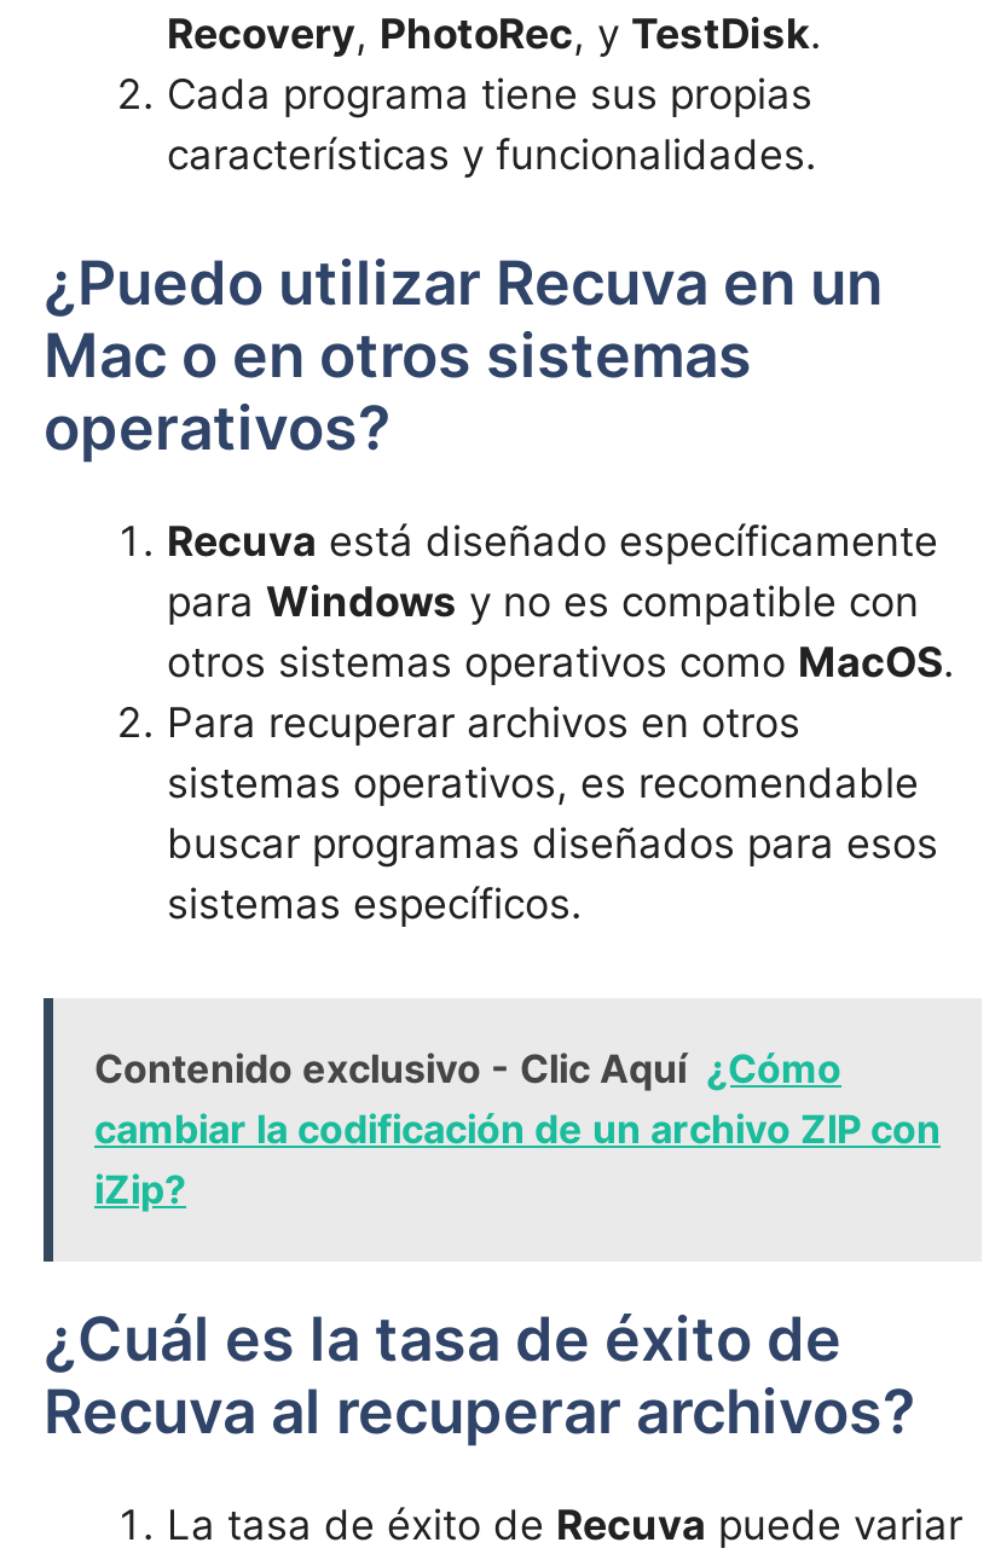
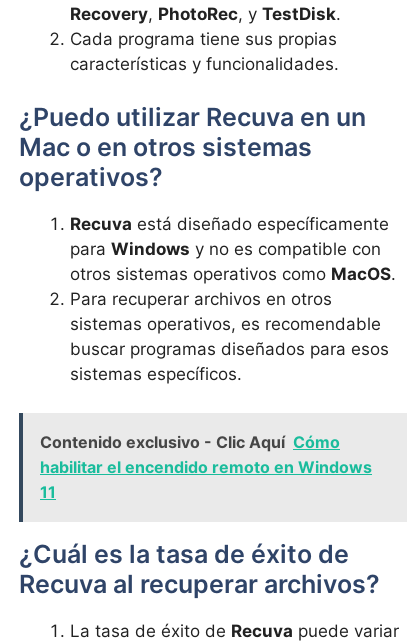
- Contenido exclusivo - Clic Aquí ¿Cómo
- cambiar la codificación de un archivo ZIP con
- iZip?
+ Contenido exclusivo - Clic Aquí Cómo
+ habilitar el encendido remoto en Windows
+ 11
